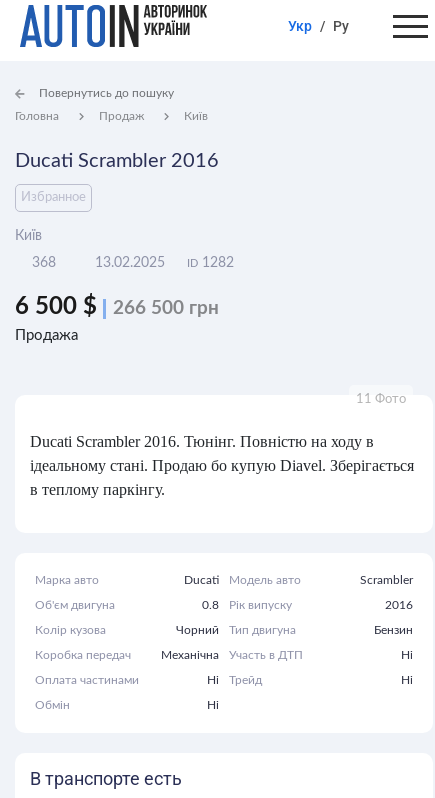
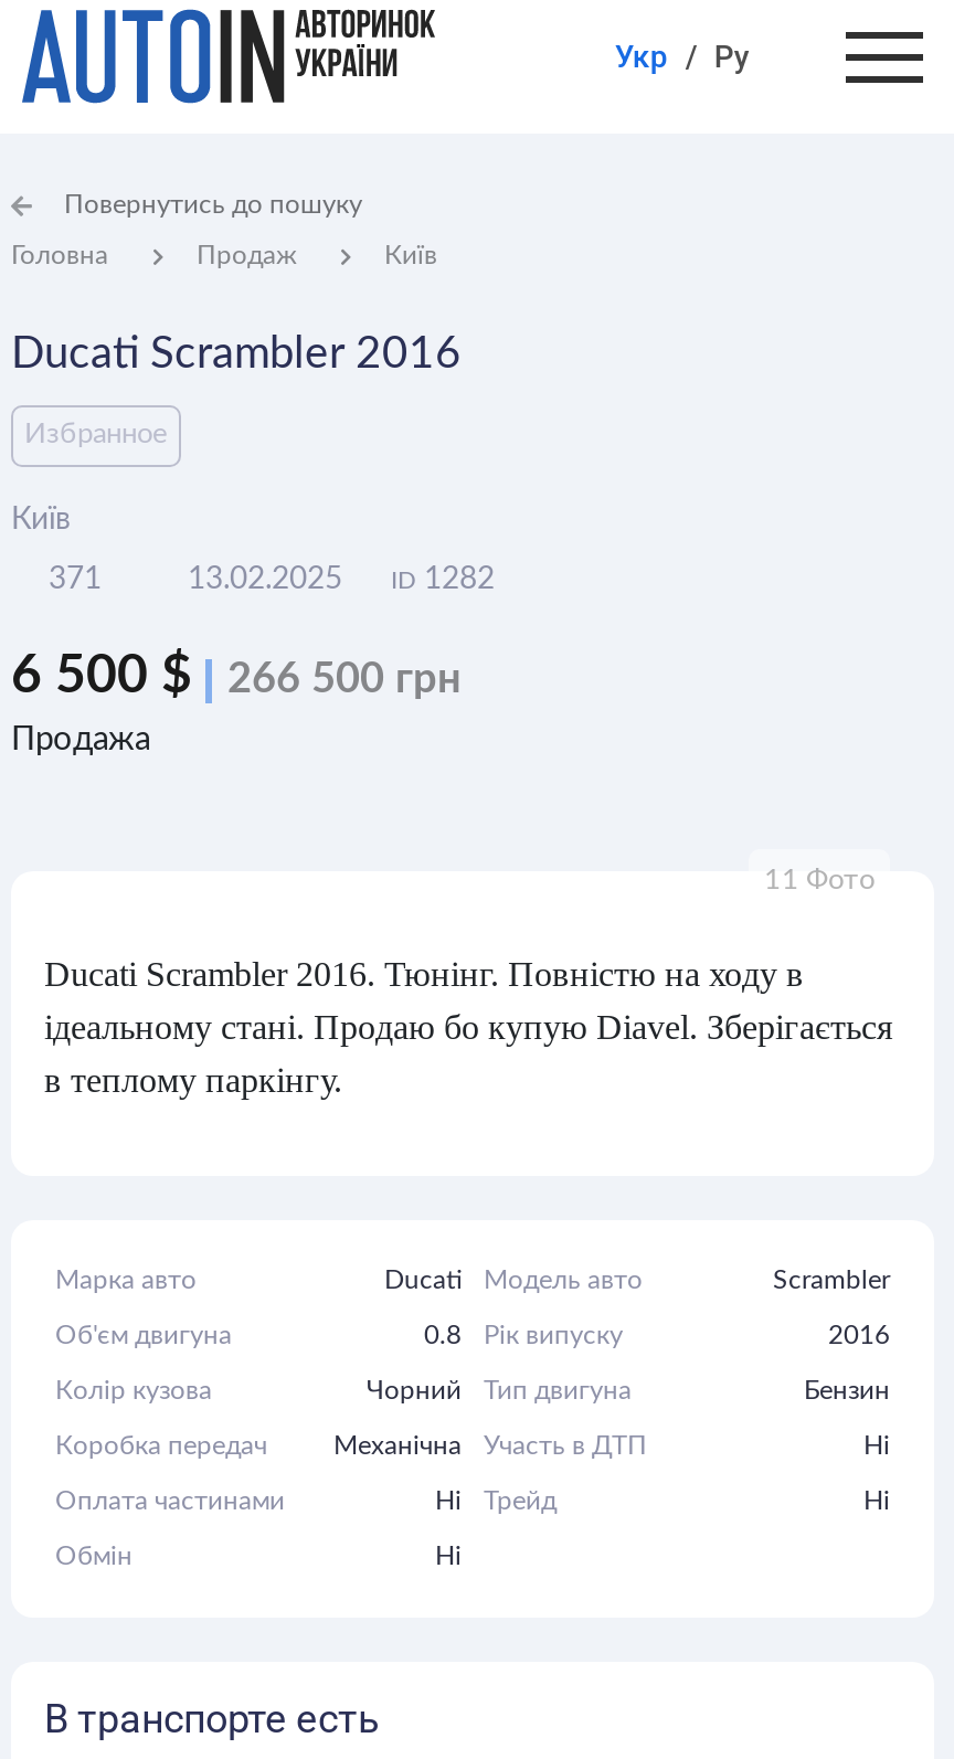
- 368
+ 371
